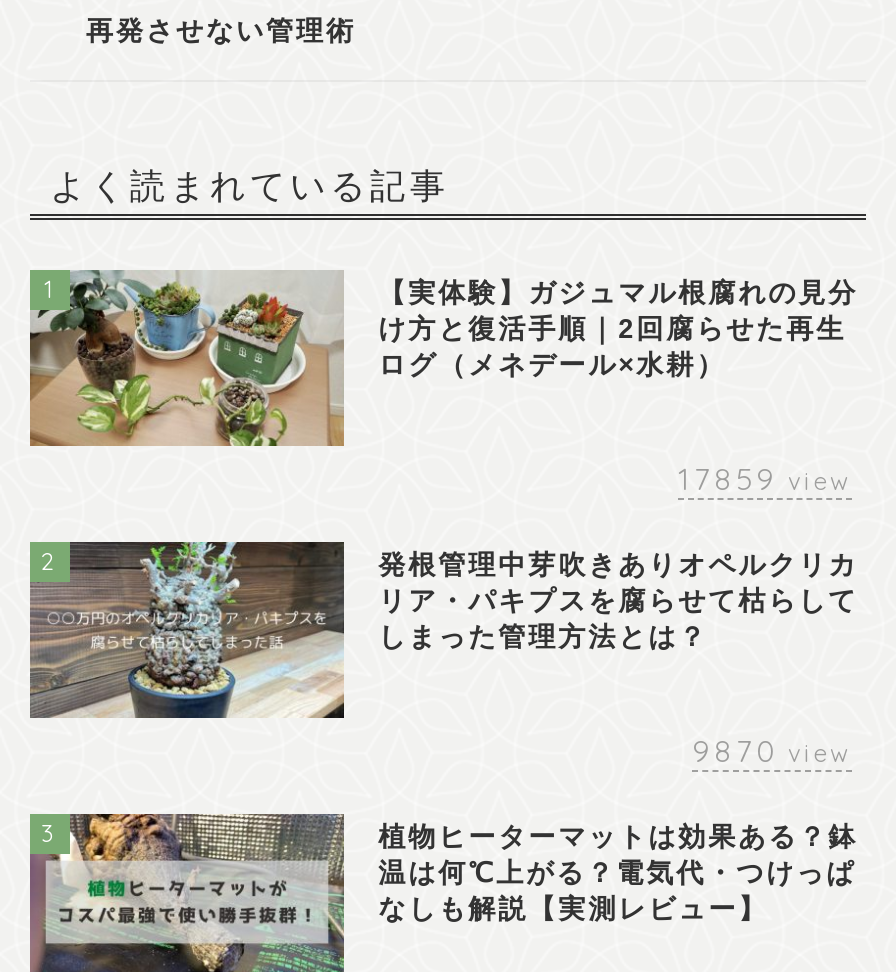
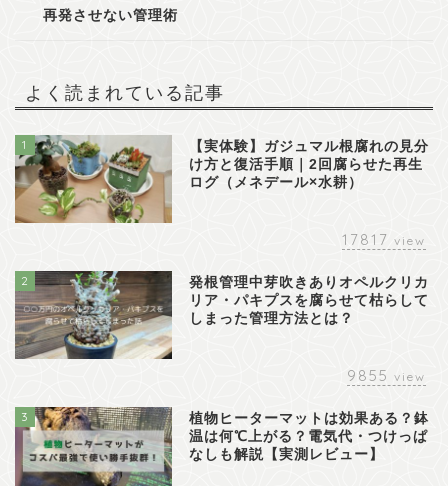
- 17859 view
+ 17817 view

- 9870 view
+ 9855 view
